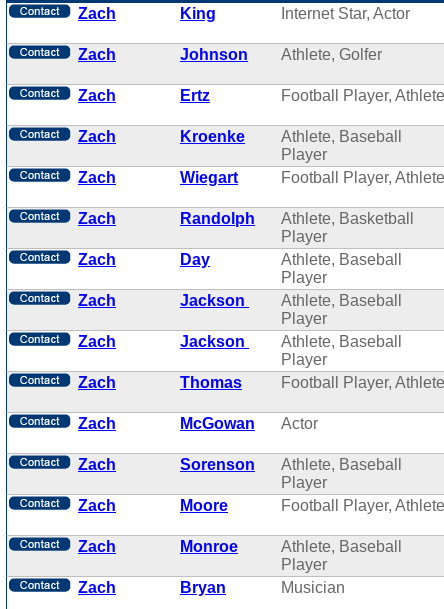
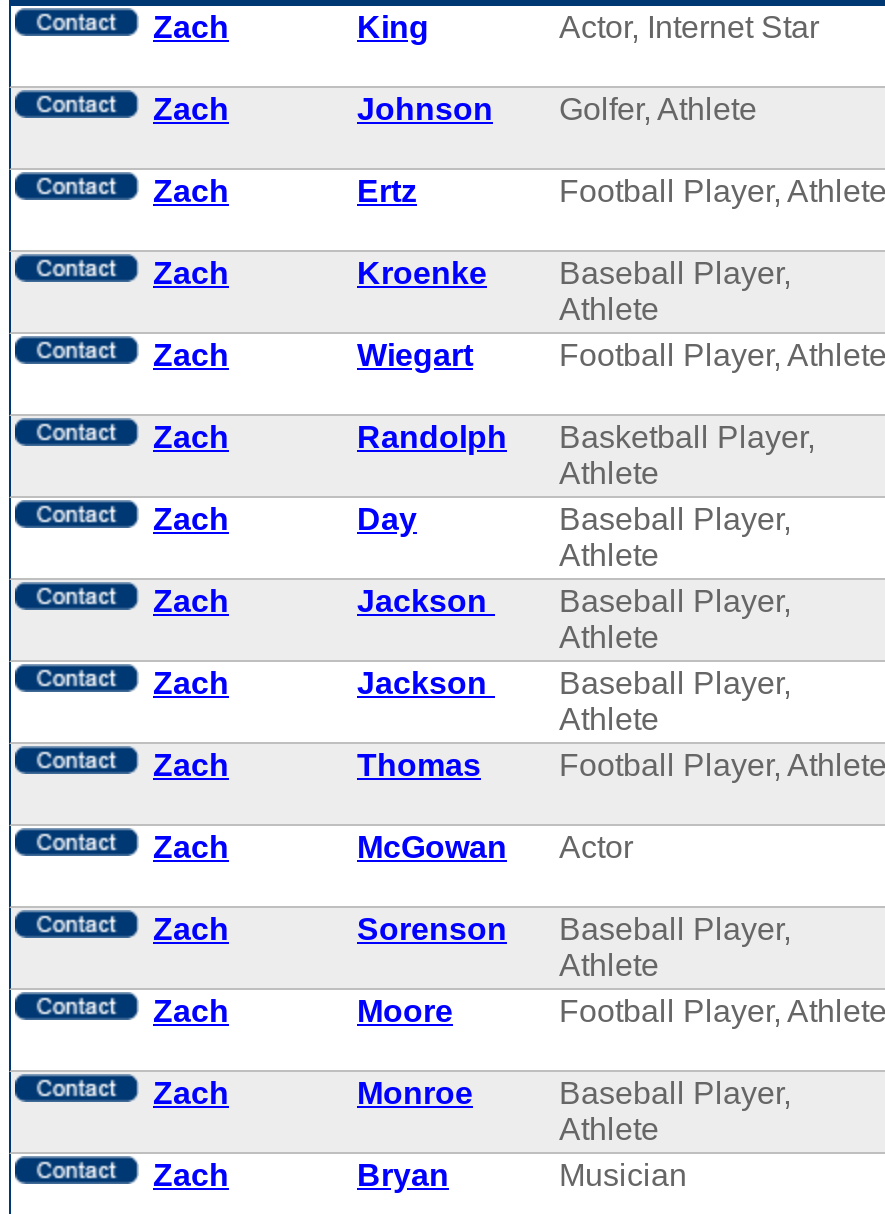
- Internet Star, Actor
+ Actor, Internet Star

- Athlete, Golfer
+ Golfer, Athlete

- Athlete, Baseball
- Player
+ Baseball Player,
+ Athlete

- Athlete, Basketball
- Player
+ Basketball Player,
+ Athlete

- Athlete, Baseball
- Player
+ Baseball Player,
+ Athlete

- Athlete, Baseball
- Player
+ Baseball Player,
+ Athlete

- Athlete, Baseball
- Player
+ Baseball Player,
+ Athlete

- Athlete, Baseball
- Player
+ Baseball Player,
+ Athlete

- Athlete, Baseball
- Player
+ Baseball Player,
+ Athlete
